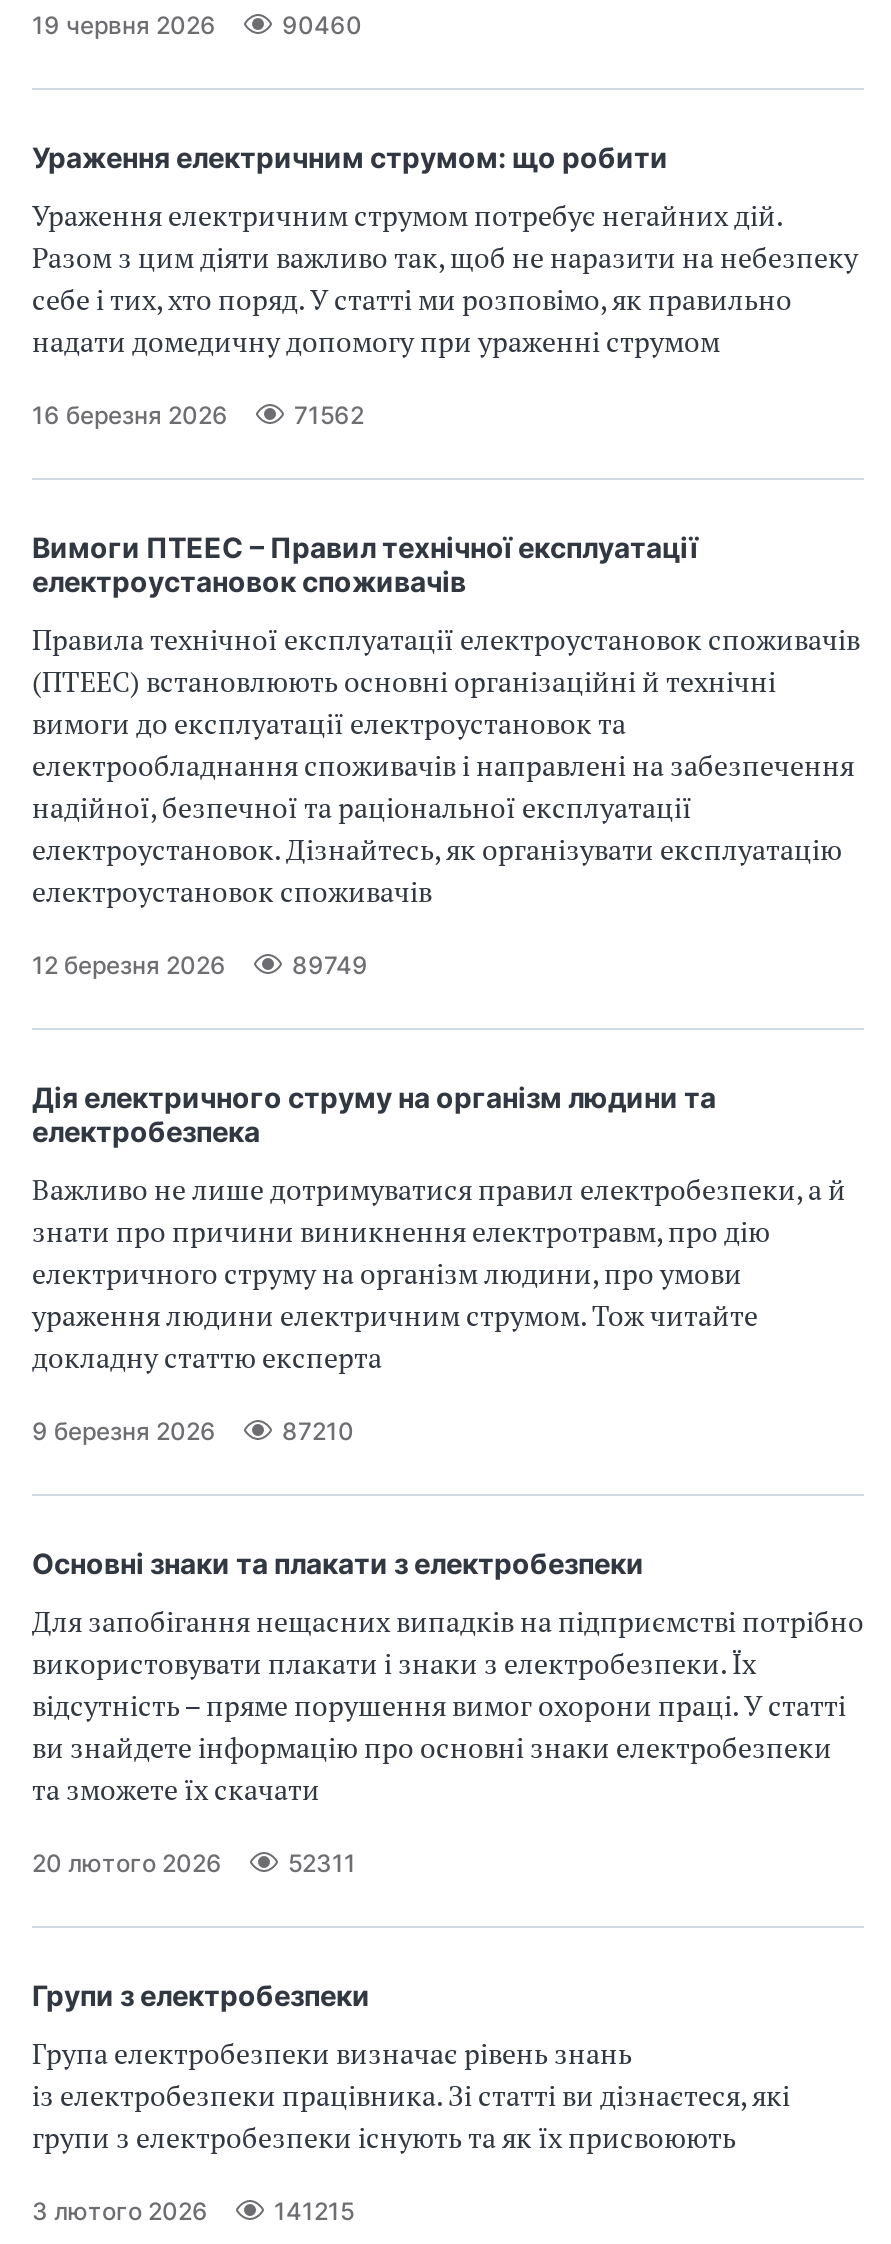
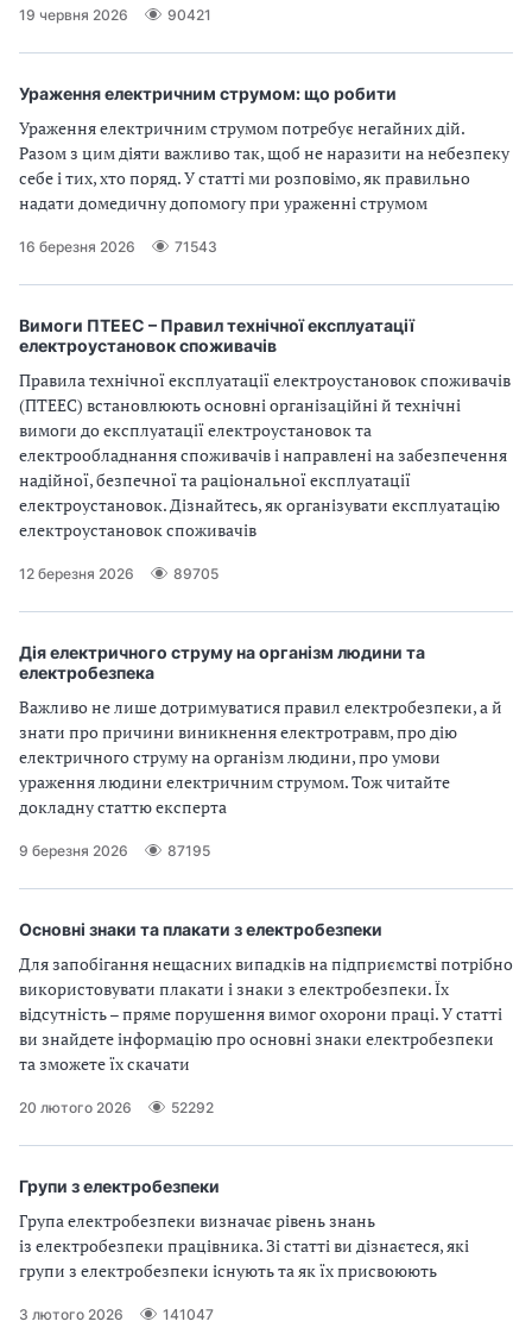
- 90460
+ 90421

- 71562
+ 71543

- 89749
+ 89705

- 87210
+ 87195

- 52311
+ 52292

- 141215
+ 141047
